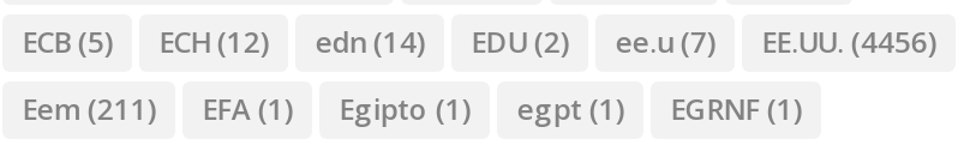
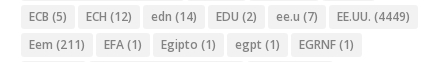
- ECB (5) ECH (12) edn (14) EDU (2) ee.u (7) EE.UU. (4456)
+ ECB (5) ECH (12) edn (14) EDU (2) ee.u (7) EE.UU. (4449)
